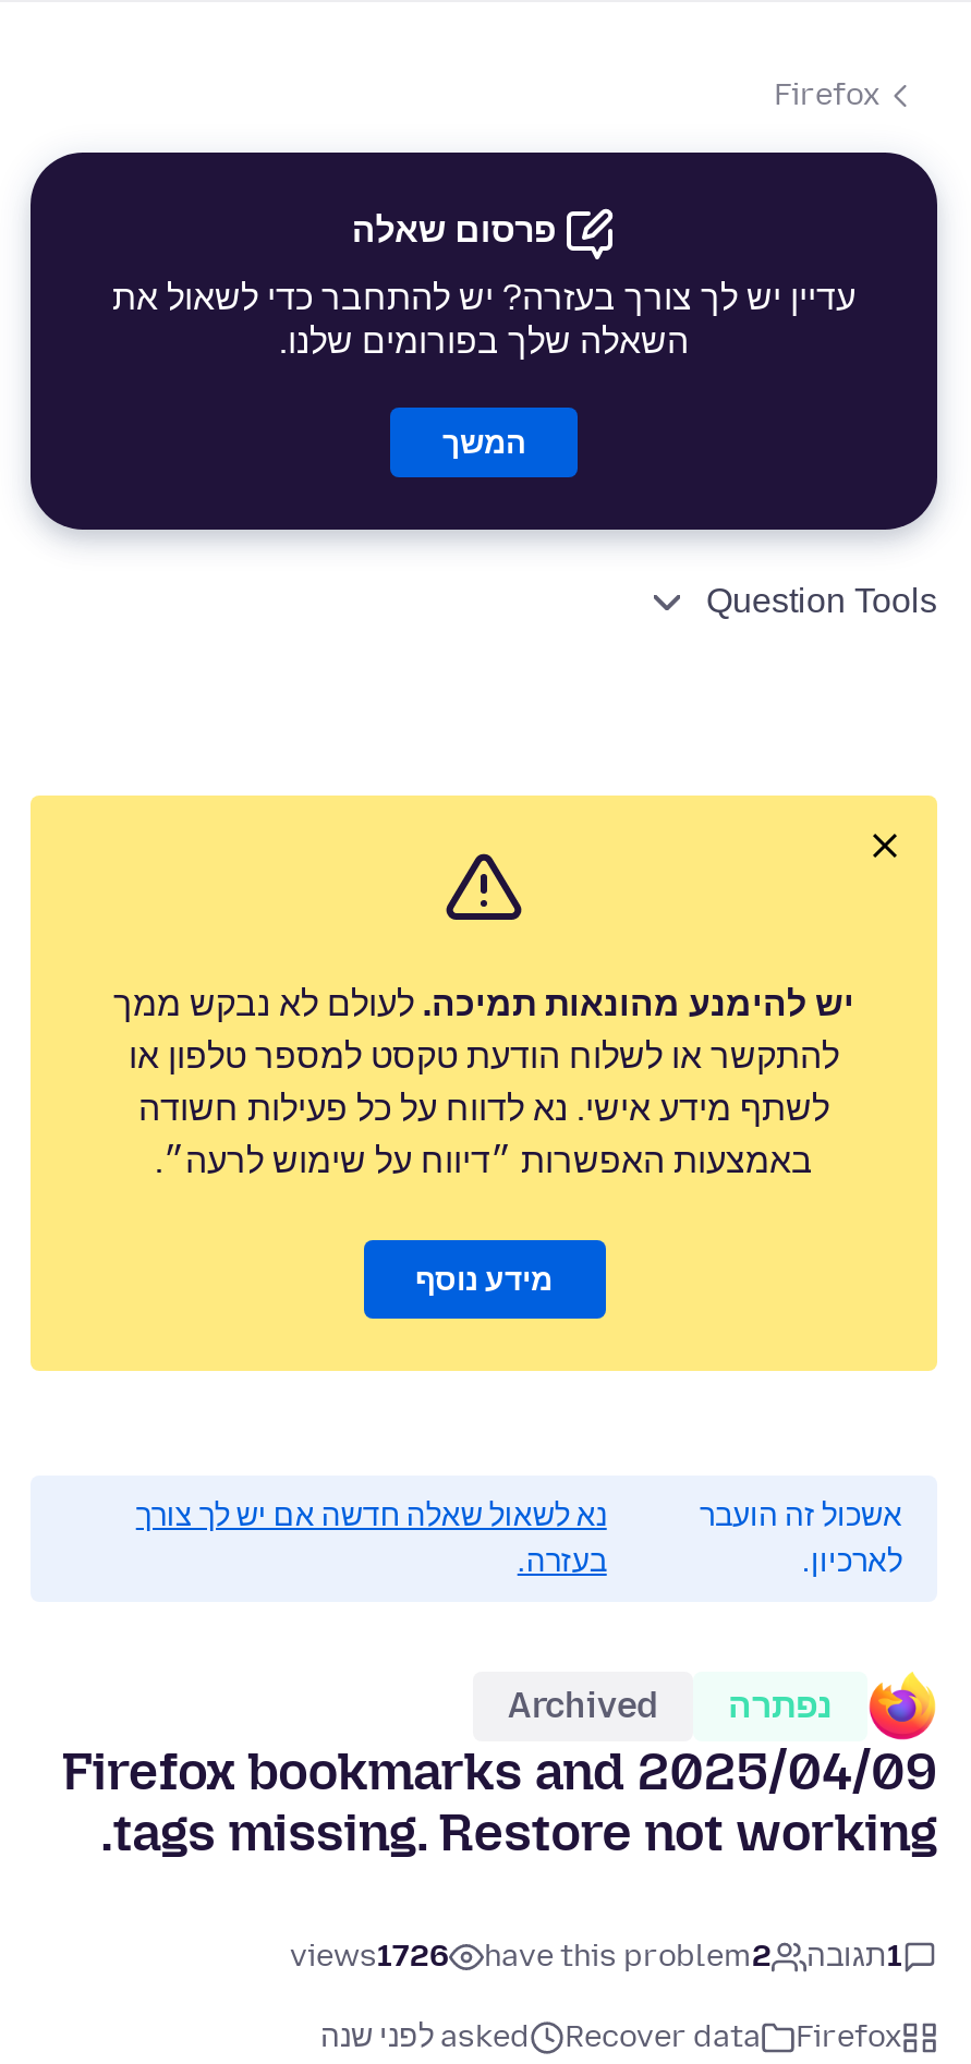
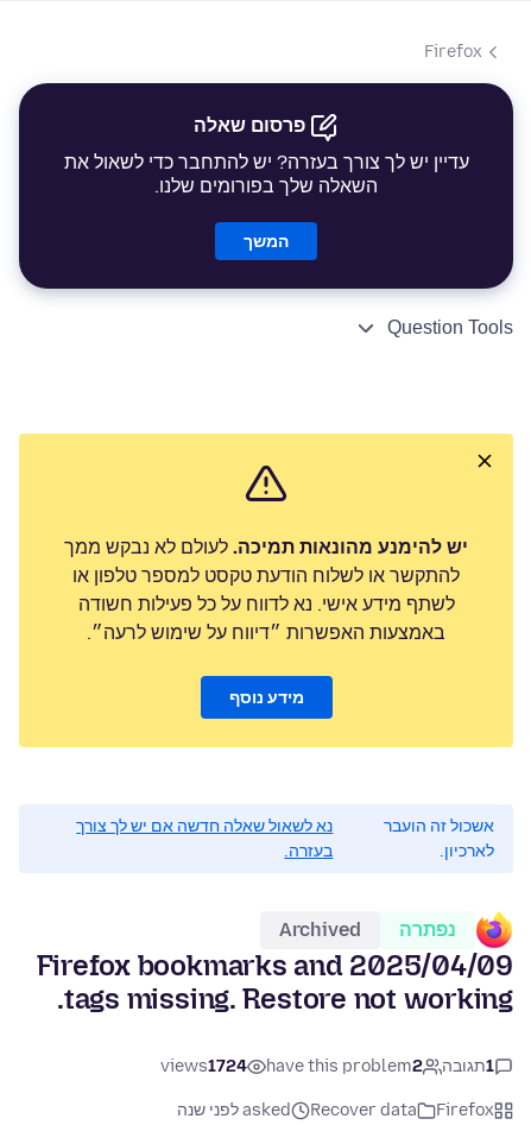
- 1תגובה 2 have this problem 1726 views
+ 1תגובה 2 have this problem 1724 views
